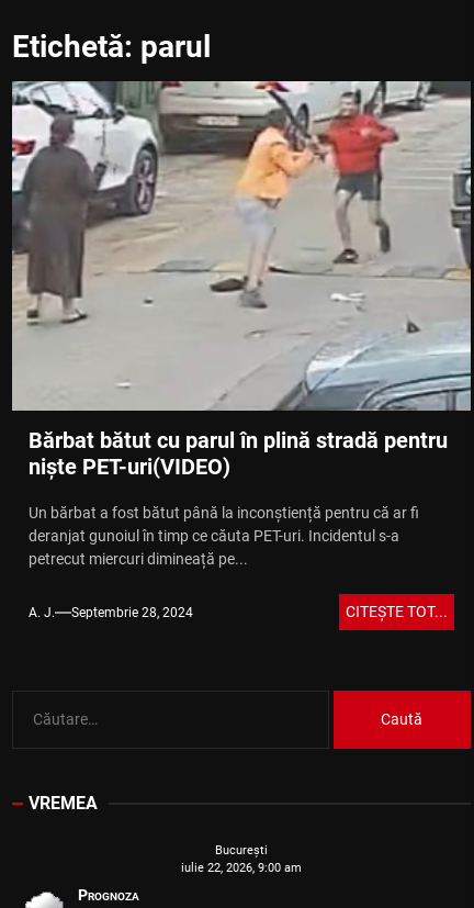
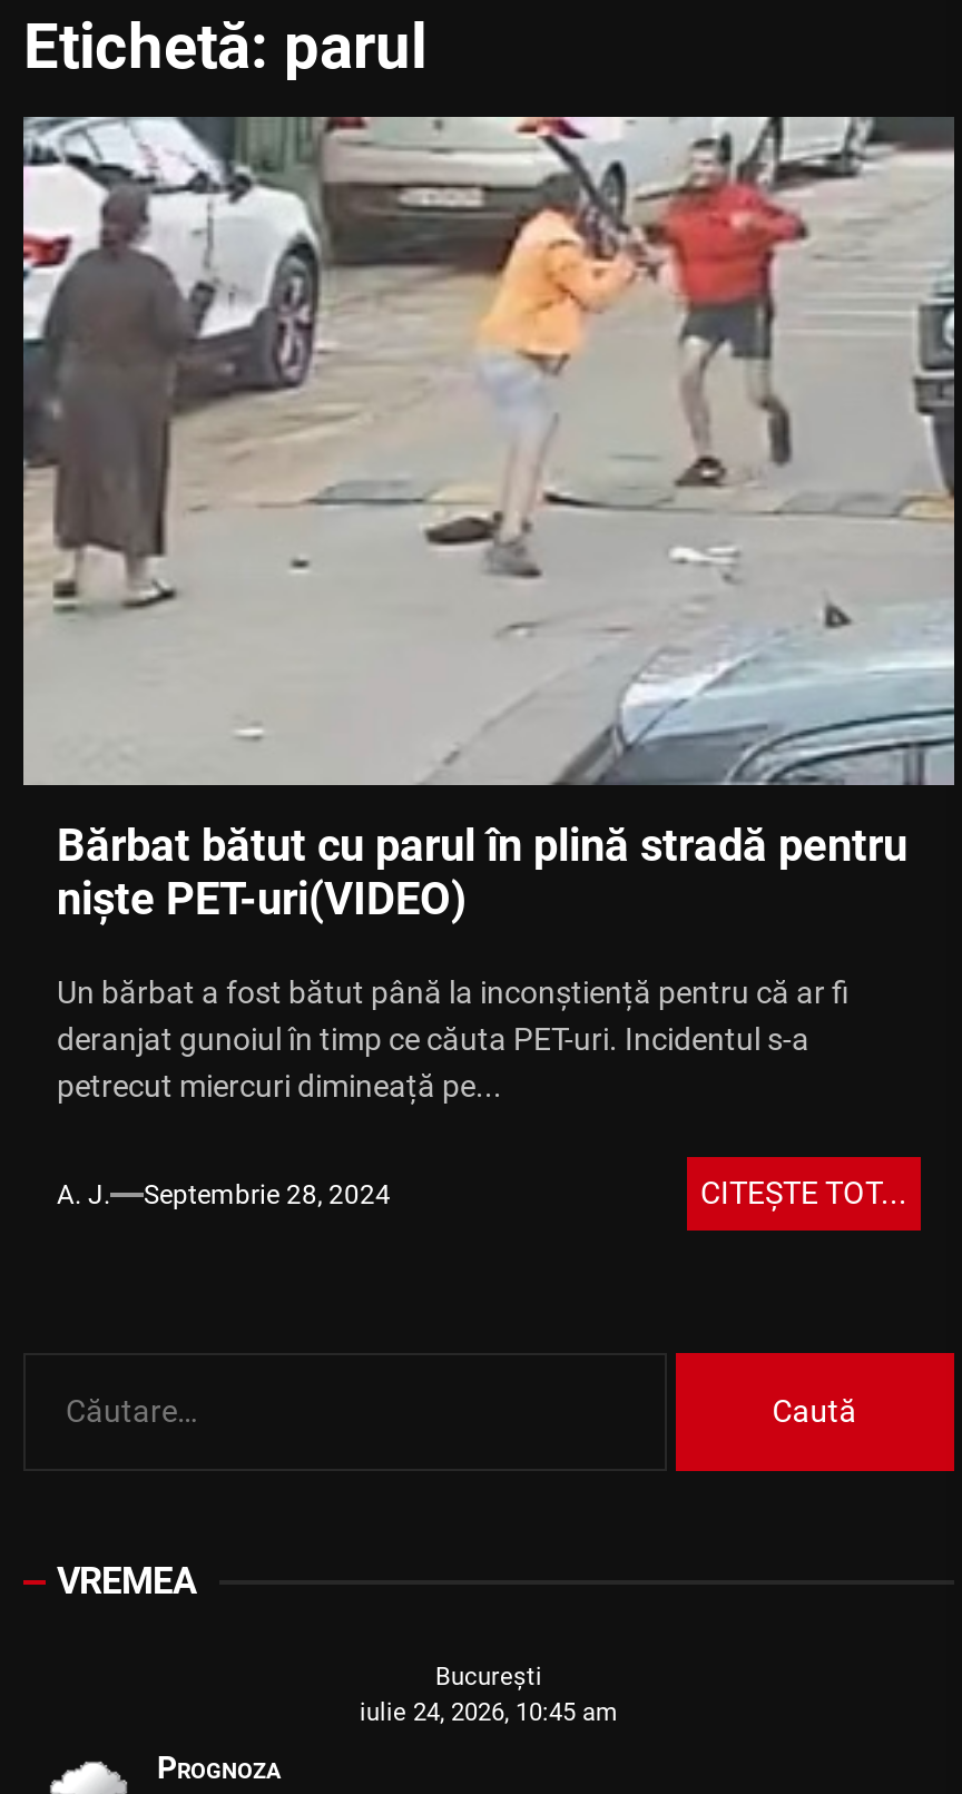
- iulie 22, 2026, 9:00 am
+ iulie 24, 2026, 10:45 am
